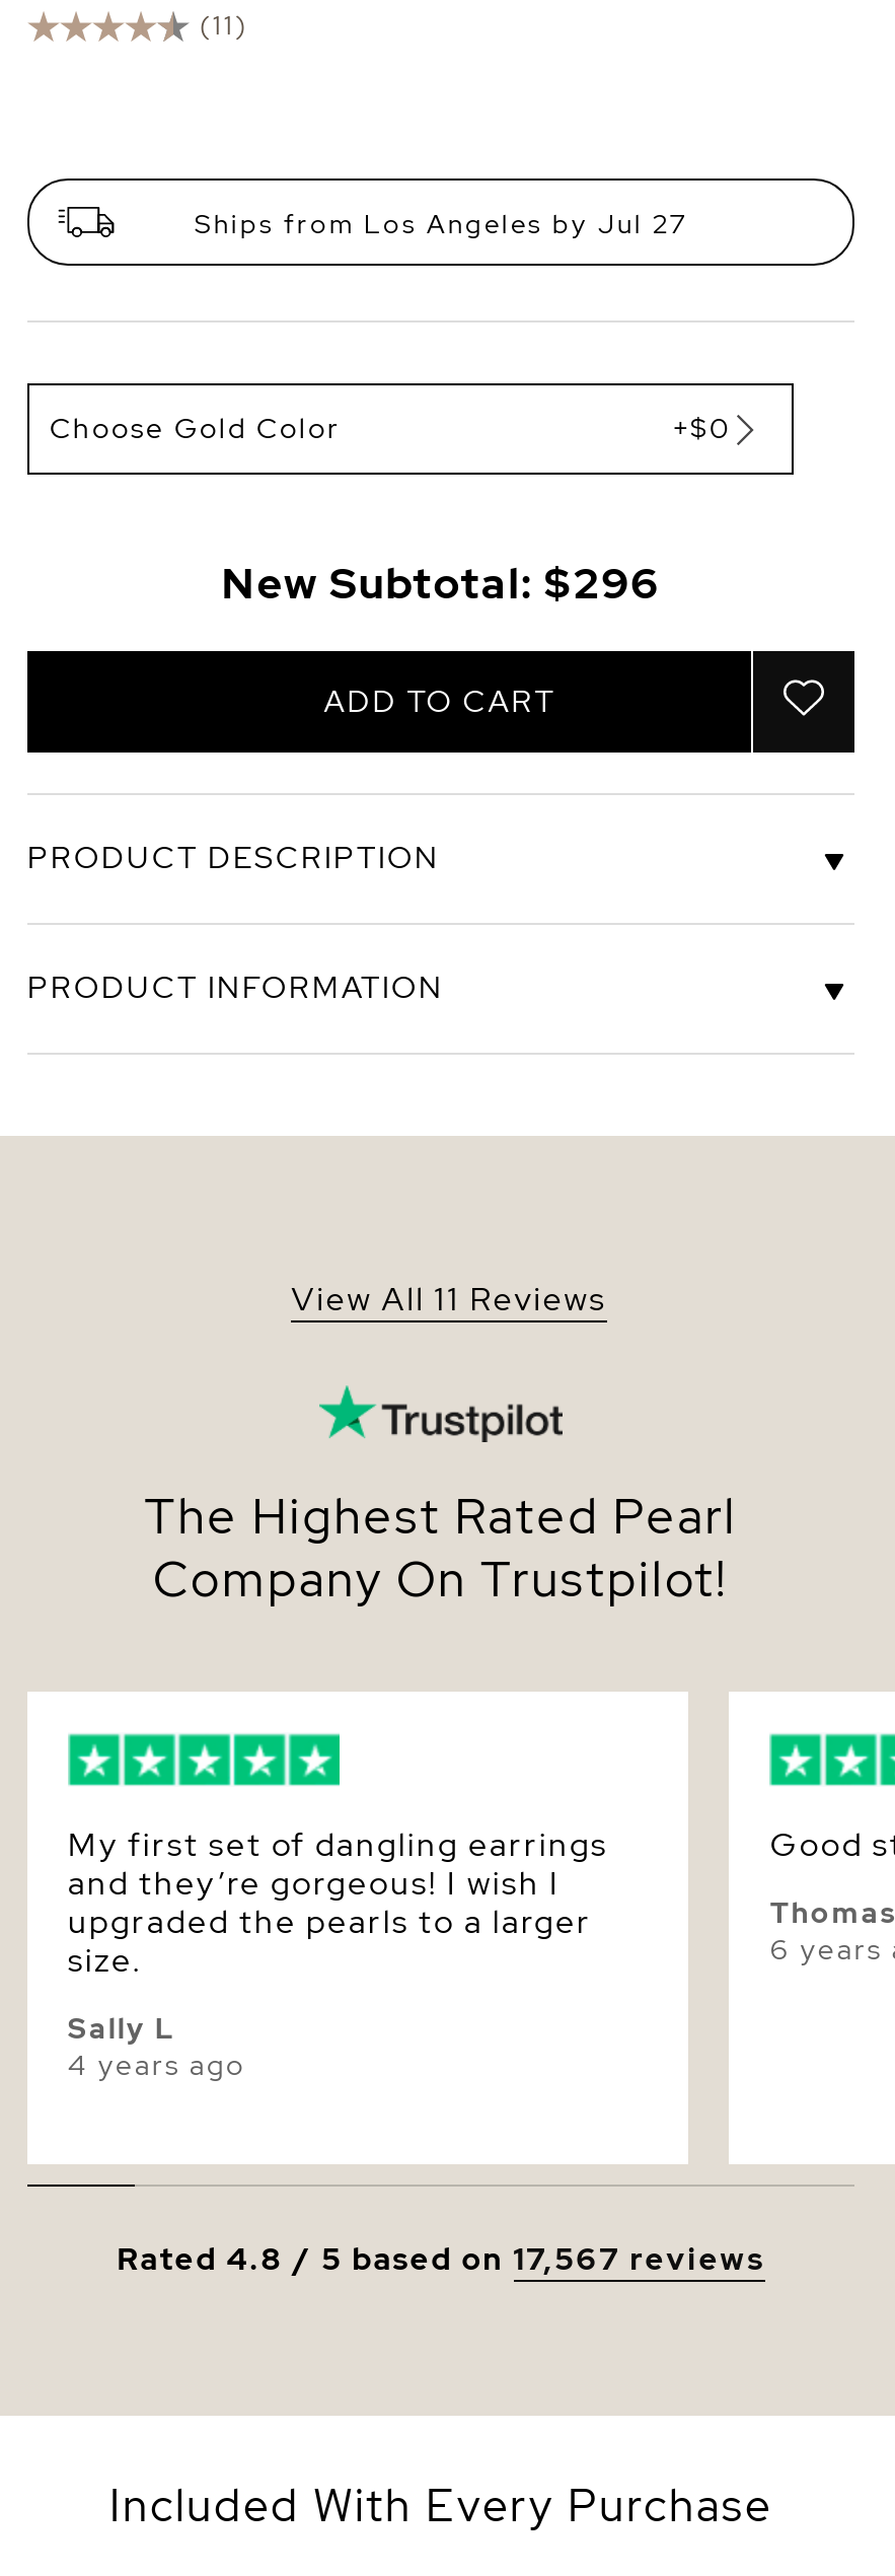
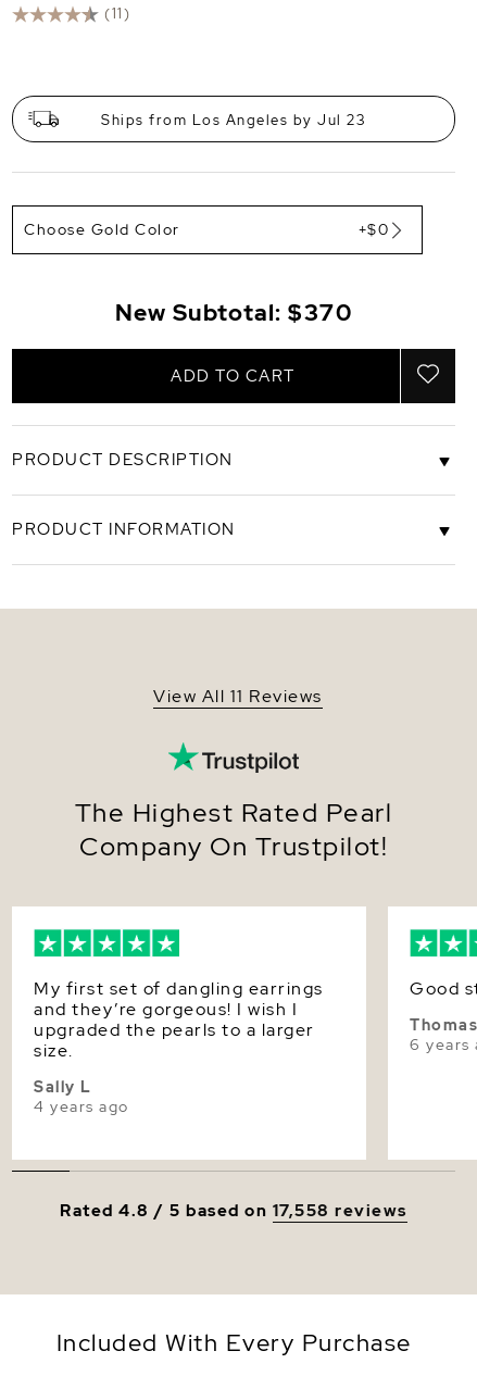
- Ships from Los Angeles by Jul 27
+ Ships from Los Angeles by Jul 23

- New Subtotal: $296
+ New Subtotal: $370

- Rated 4.8 / 5 based on 17,567 reviews
+ Rated 4.8 / 5 based on 17,558 reviews
